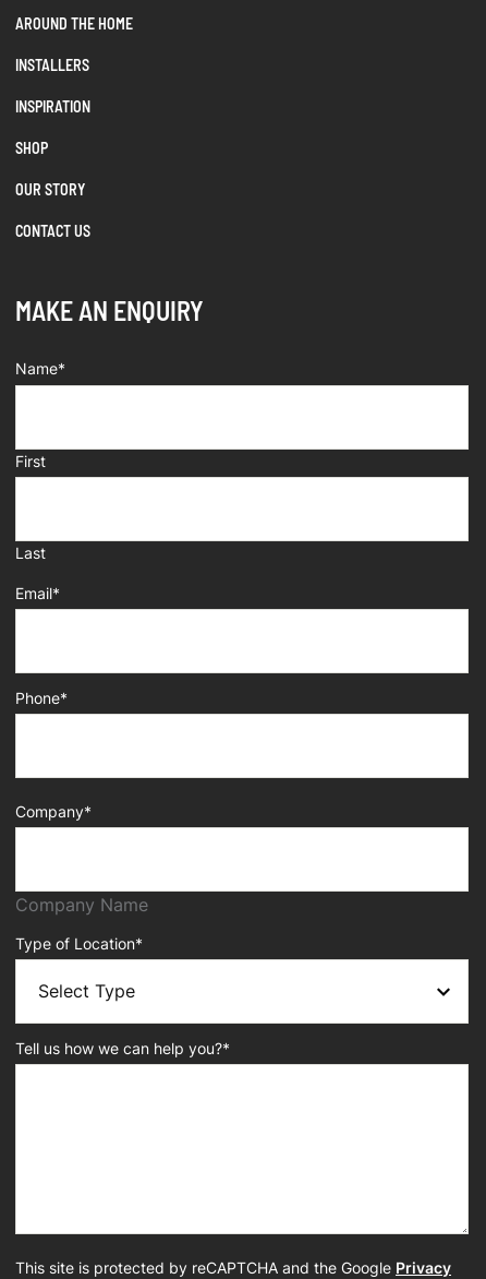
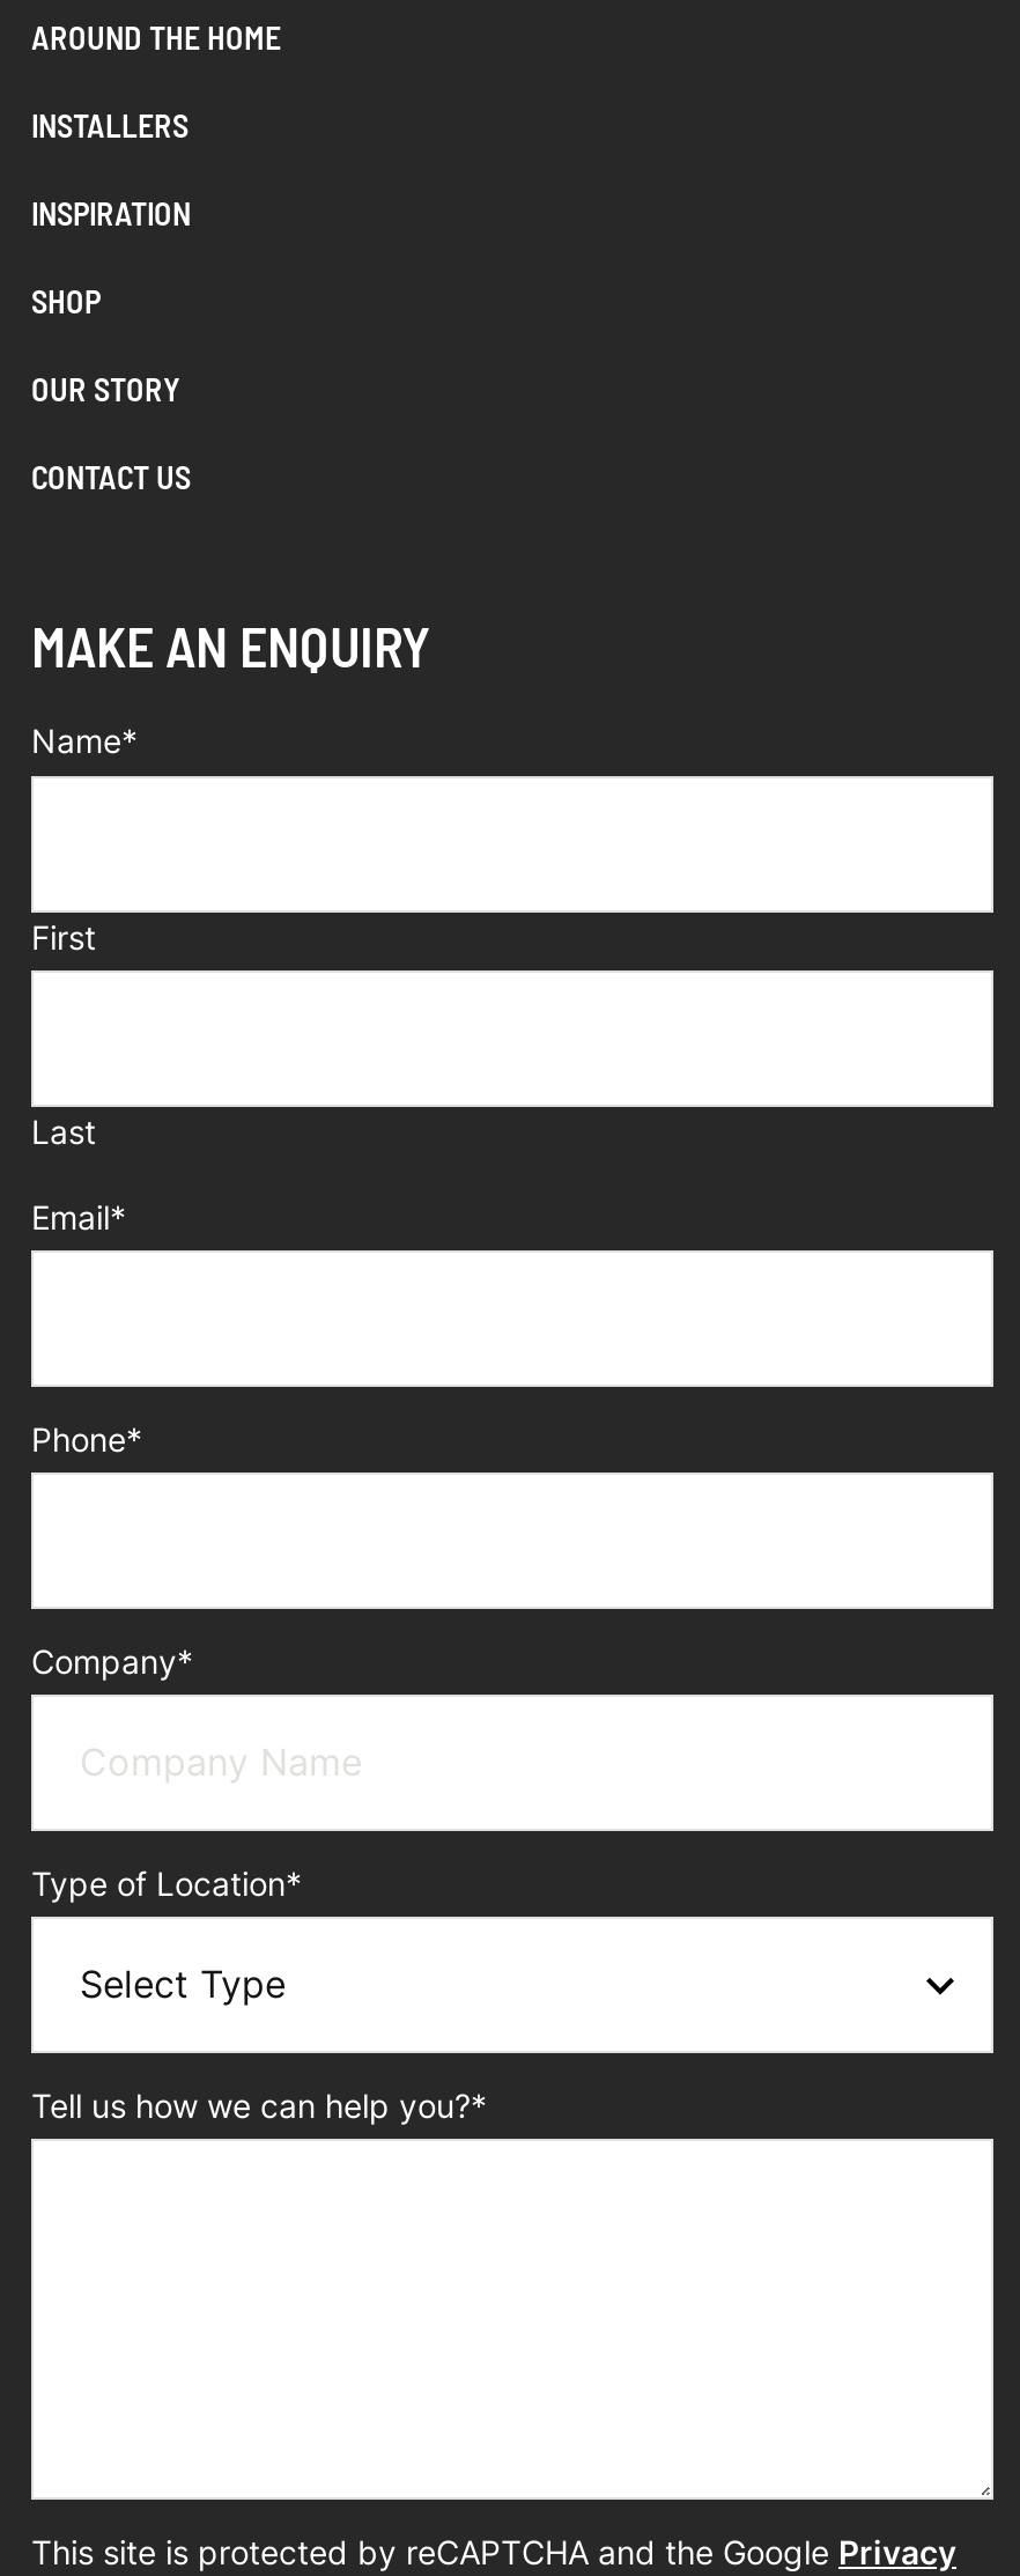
- Company Name
